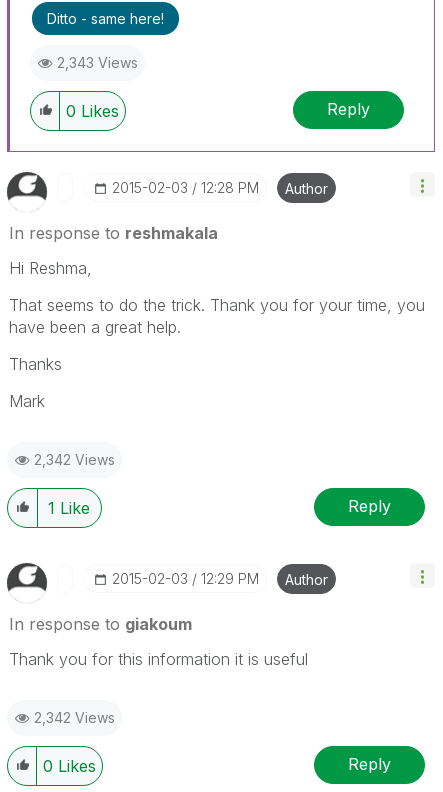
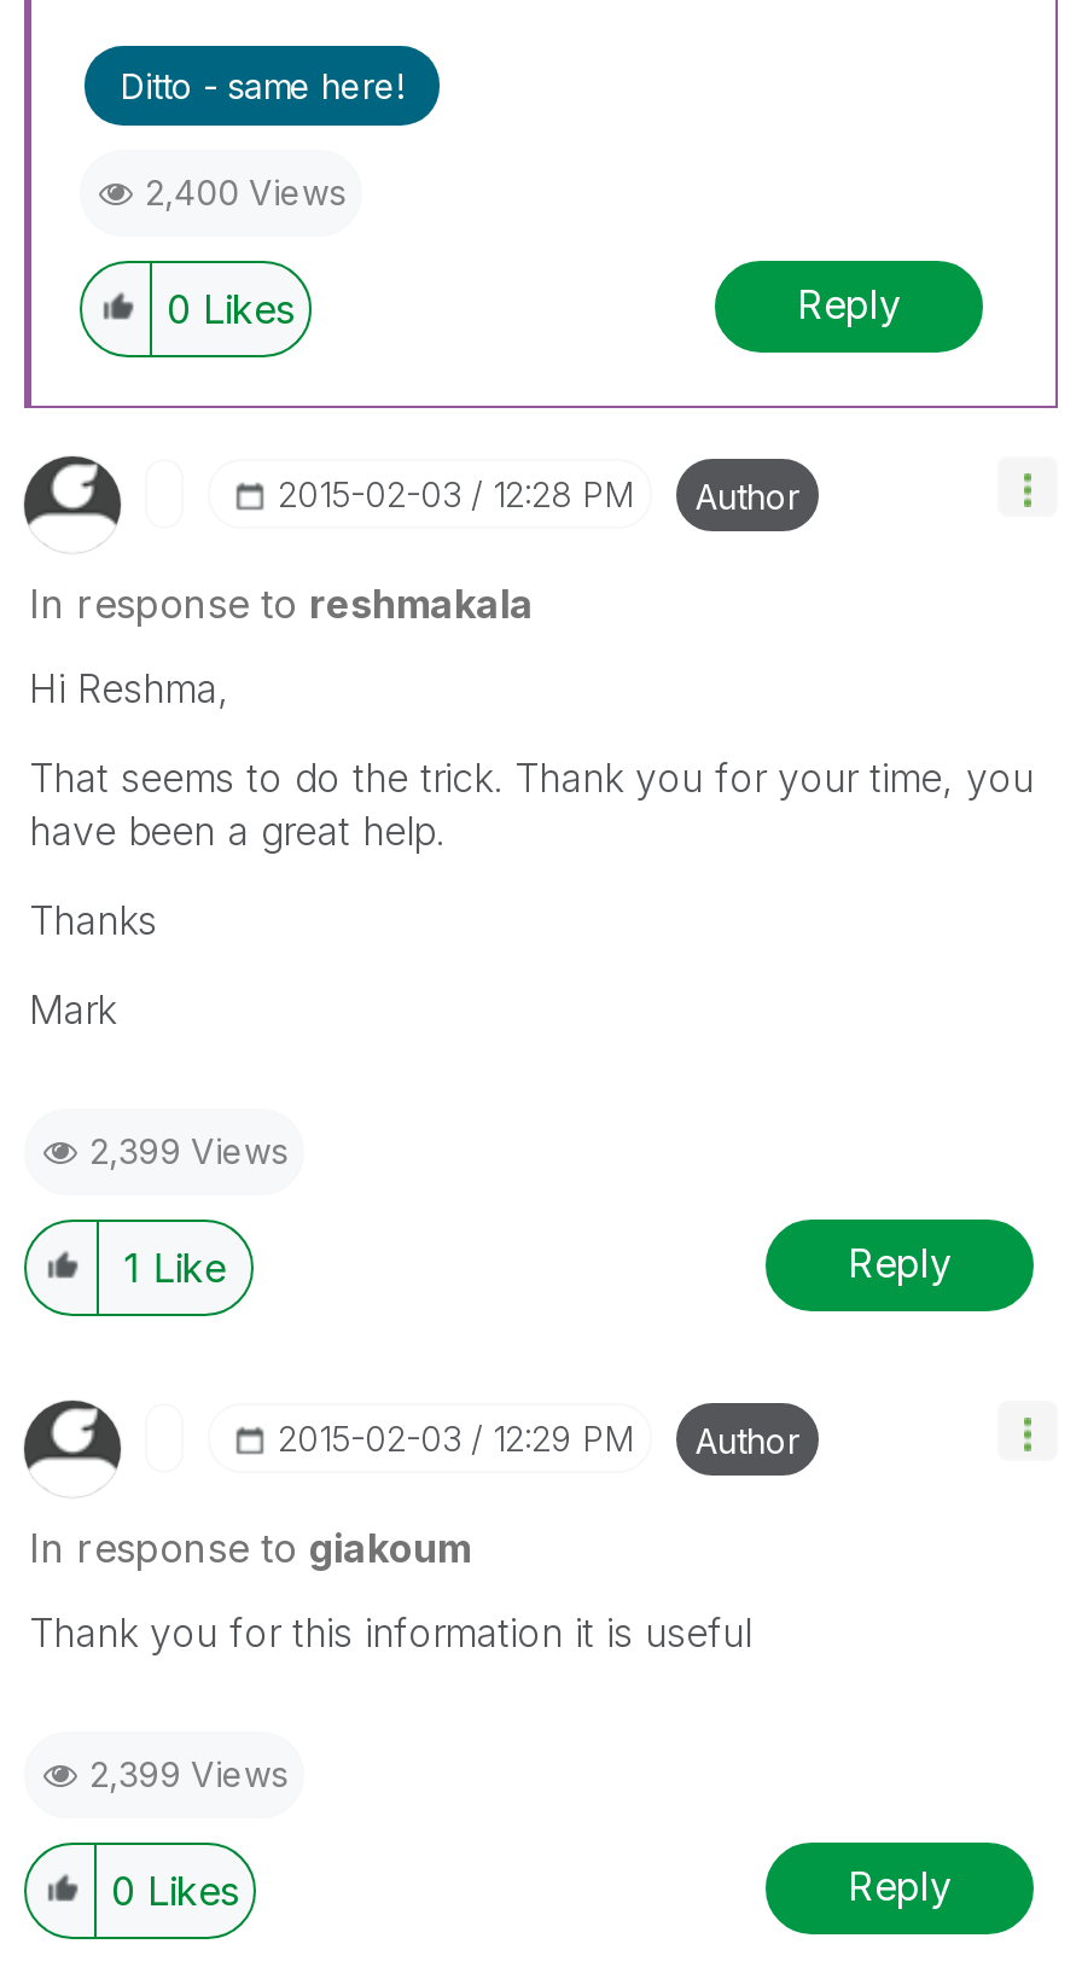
- 2,343 Views
+ 2,400 Views

- 2,342 Views
+ 2,399 Views

- 2,342 Views
+ 2,399 Views
